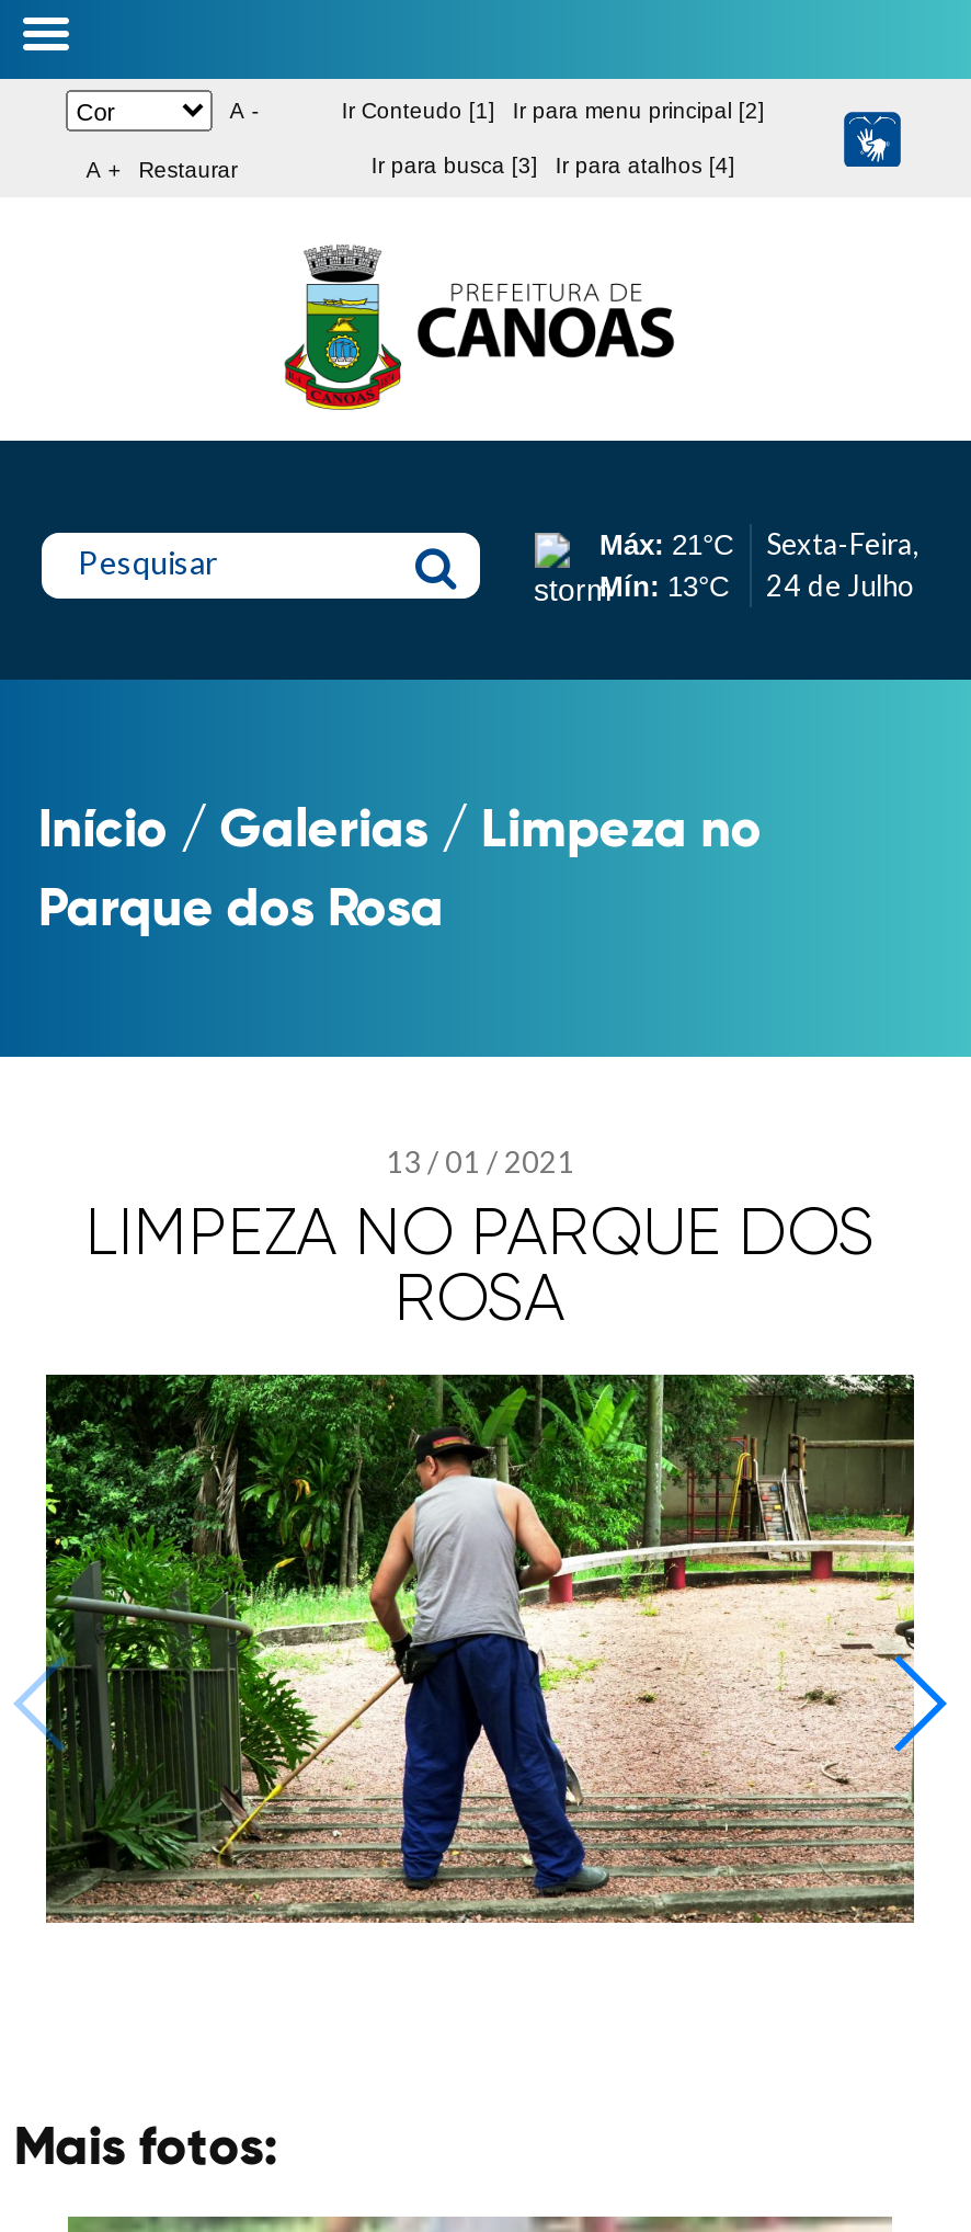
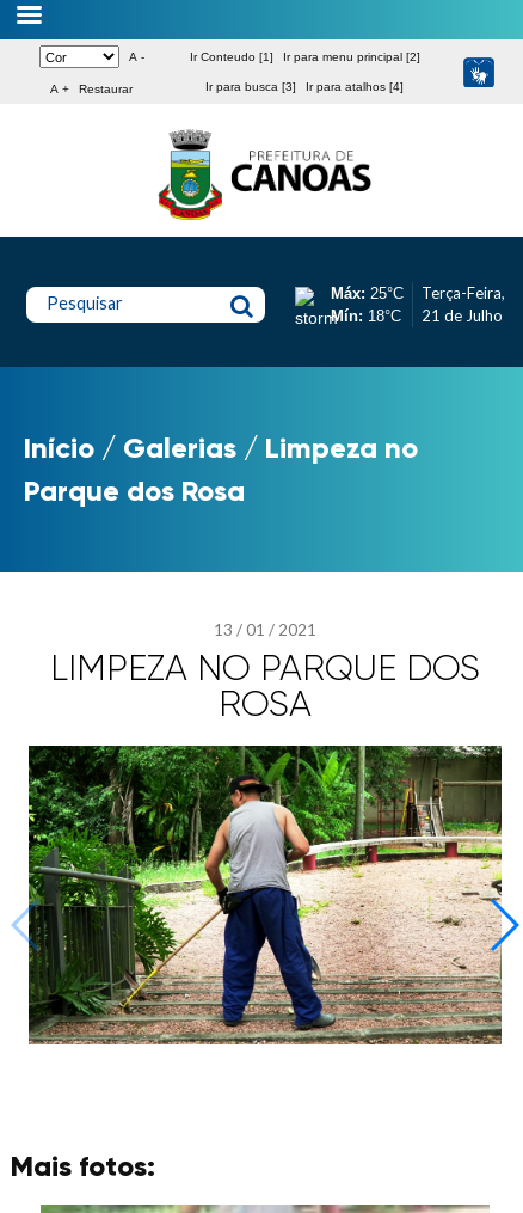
- Máx: 21°C
- Mín: 13°C
+ Máx: 25°C
+ Mín: 18°C

- Sexta-Feira,
- 24 de Julho
+ Terça-Feira,
+ 21 de Julho
